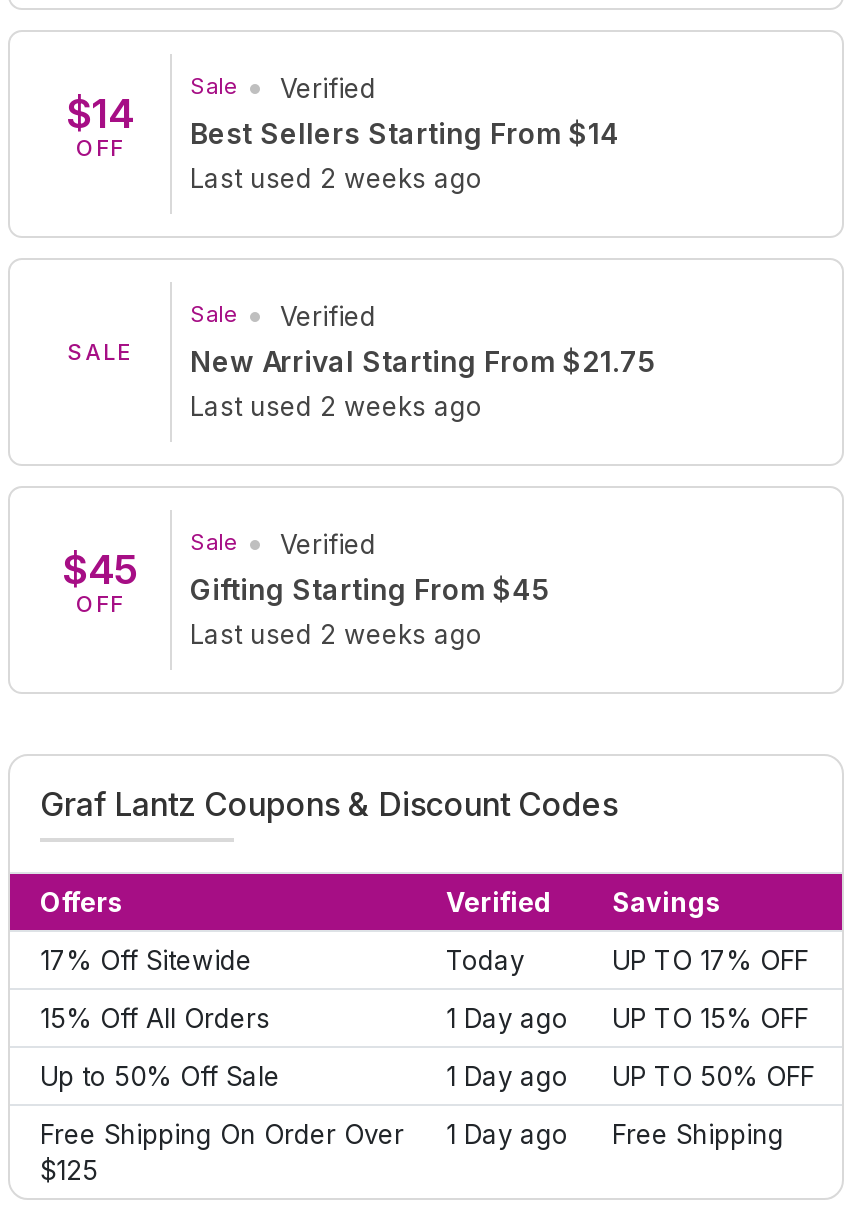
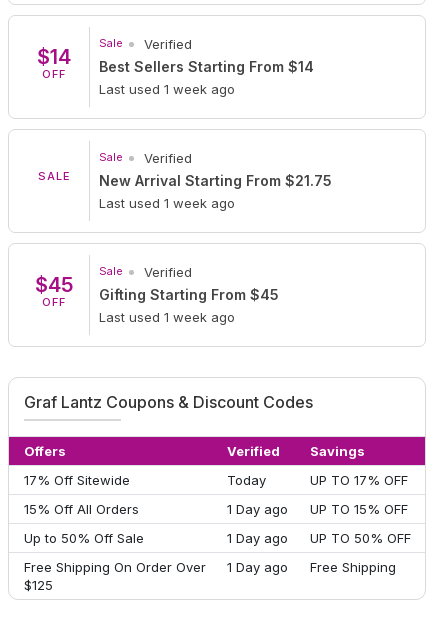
- Last used 2 weeks ago
+ Last used 1 week ago

- Last used 2 weeks ago
+ Last used 1 week ago

- Last used 2 weeks ago
+ Last used 1 week ago
